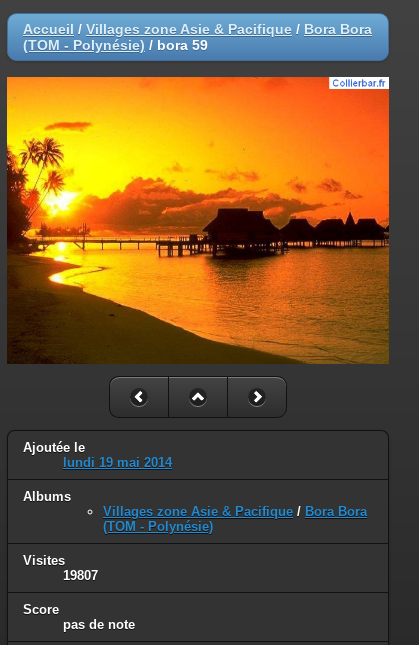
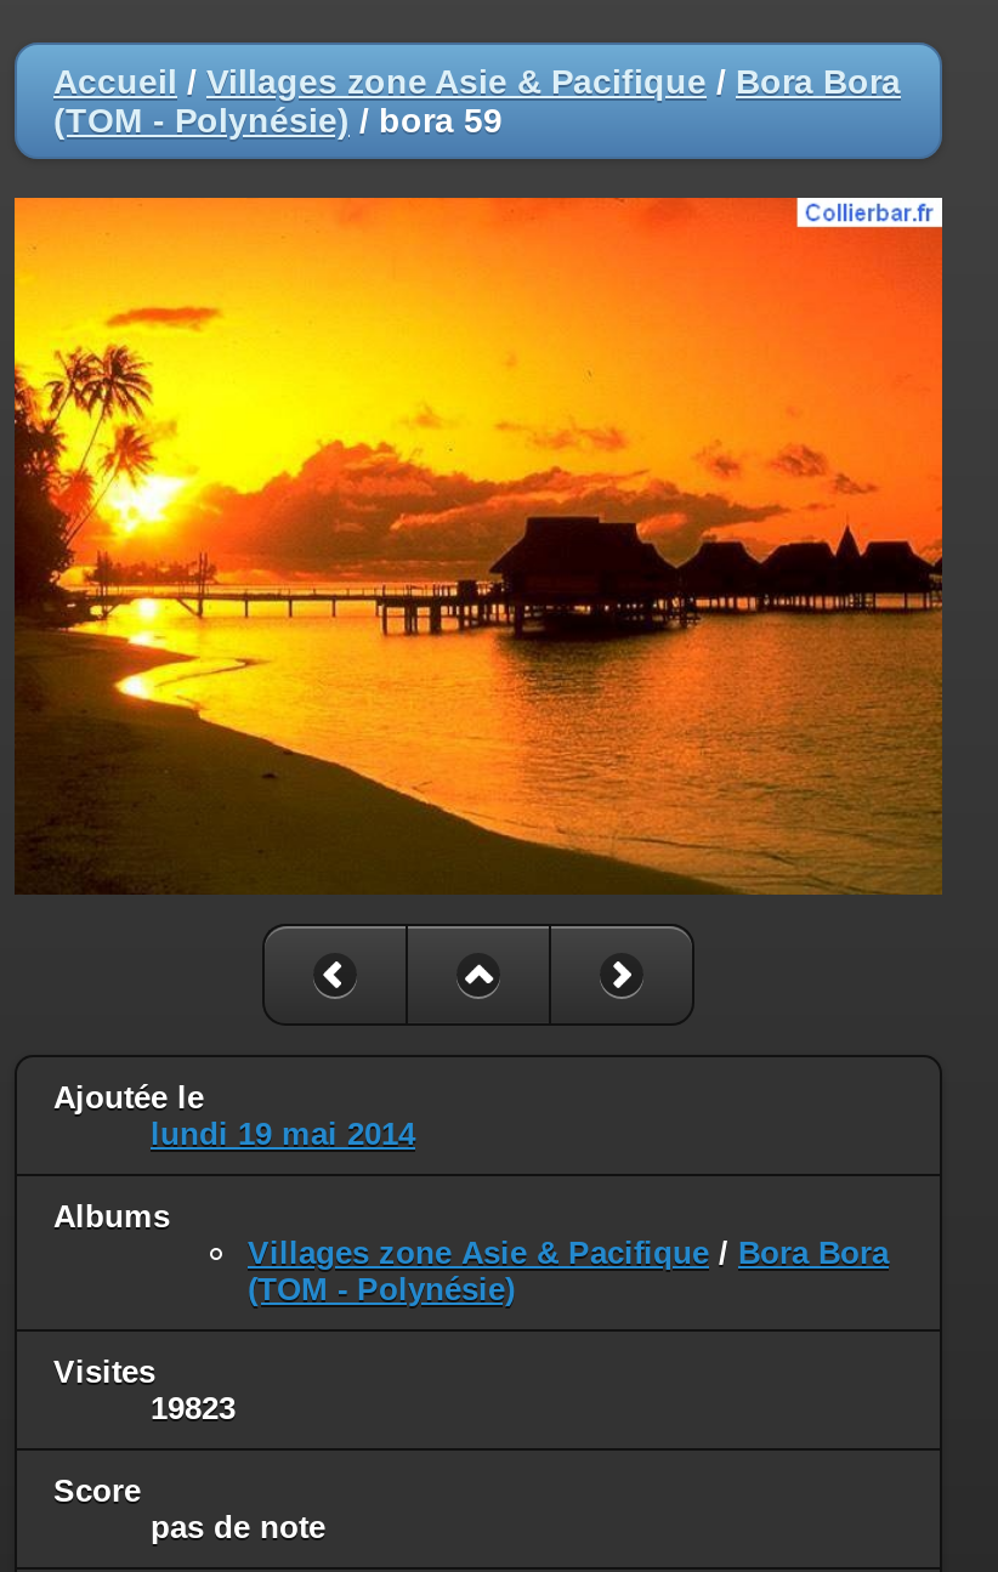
- 19807
+ 19823
